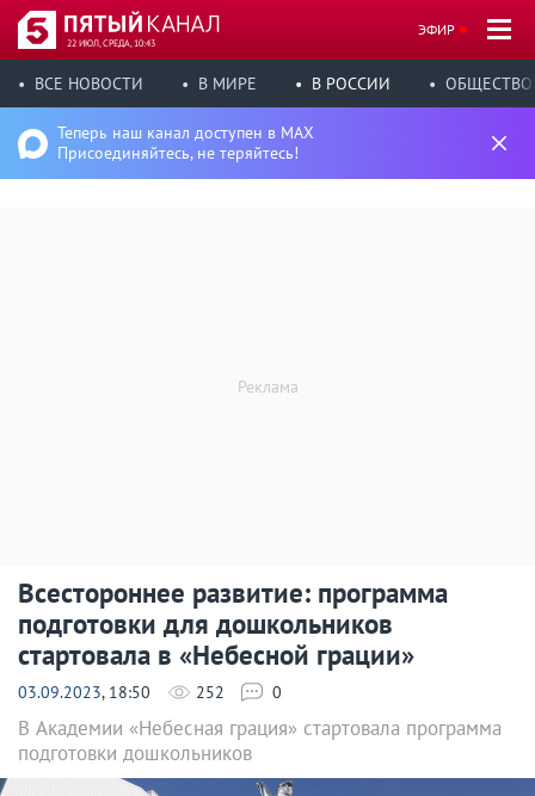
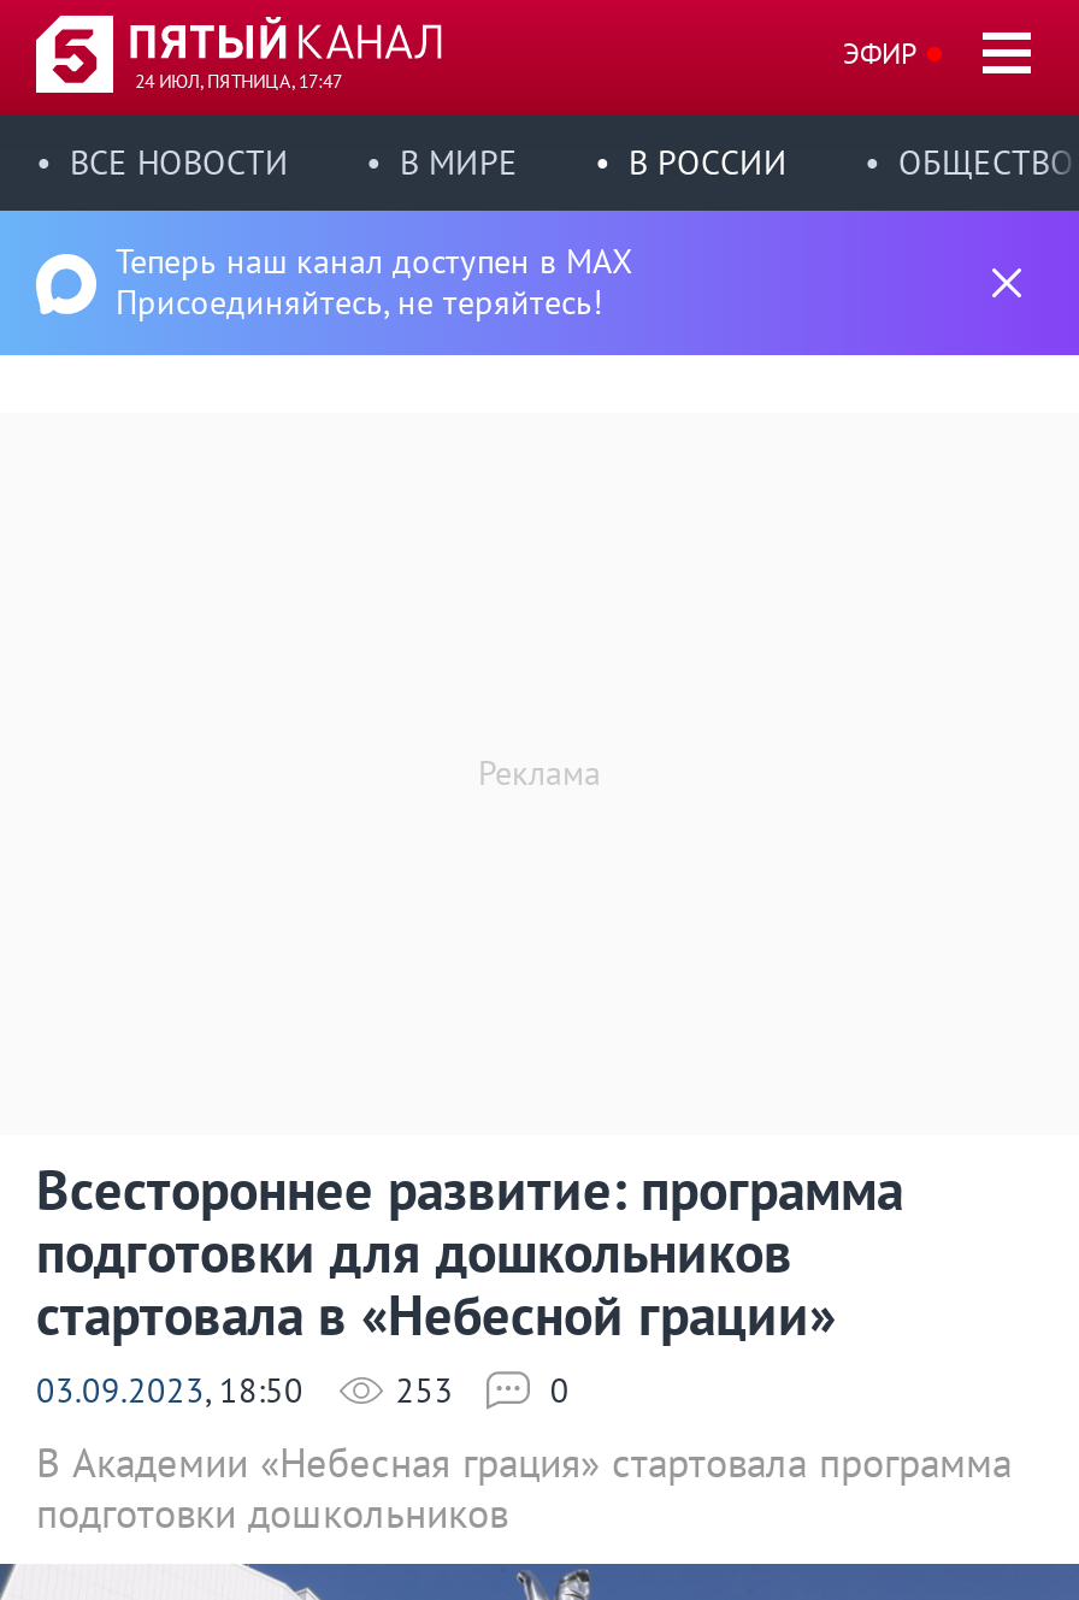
- 22 ИЮЛ, СРЕДА, 10:43
+ 24 ИЮЛ, ПЯТНИЦА, 17:47

- 03.09.2023, 18:50 252
+ 03.09.2023, 18:50 253
